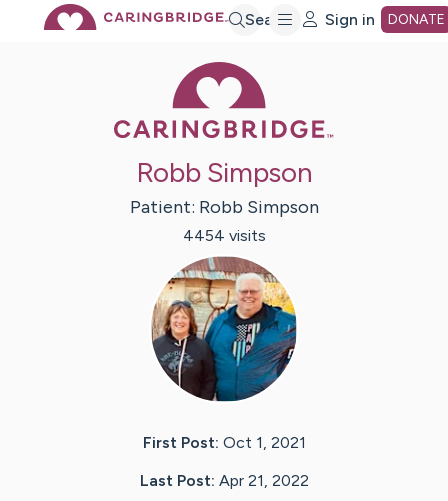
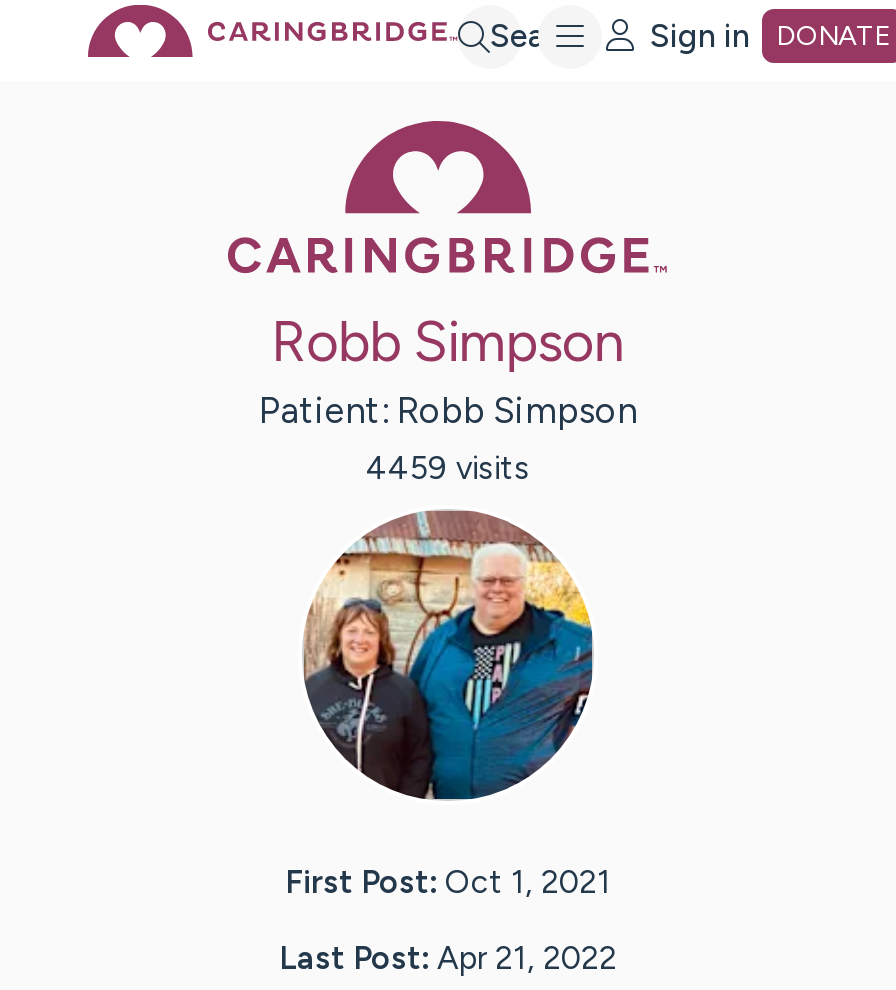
- 4454 visits
+ 4459 visits
